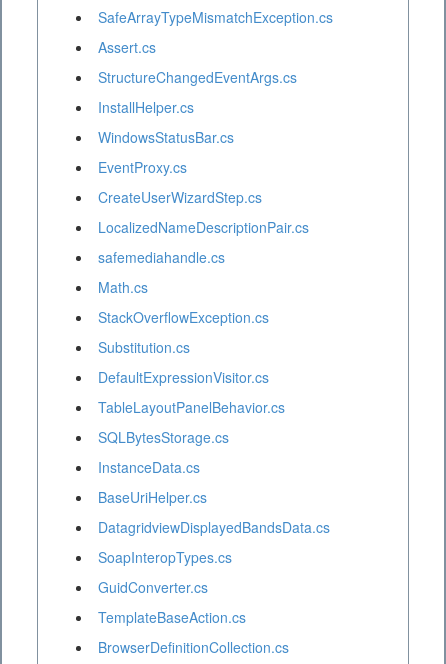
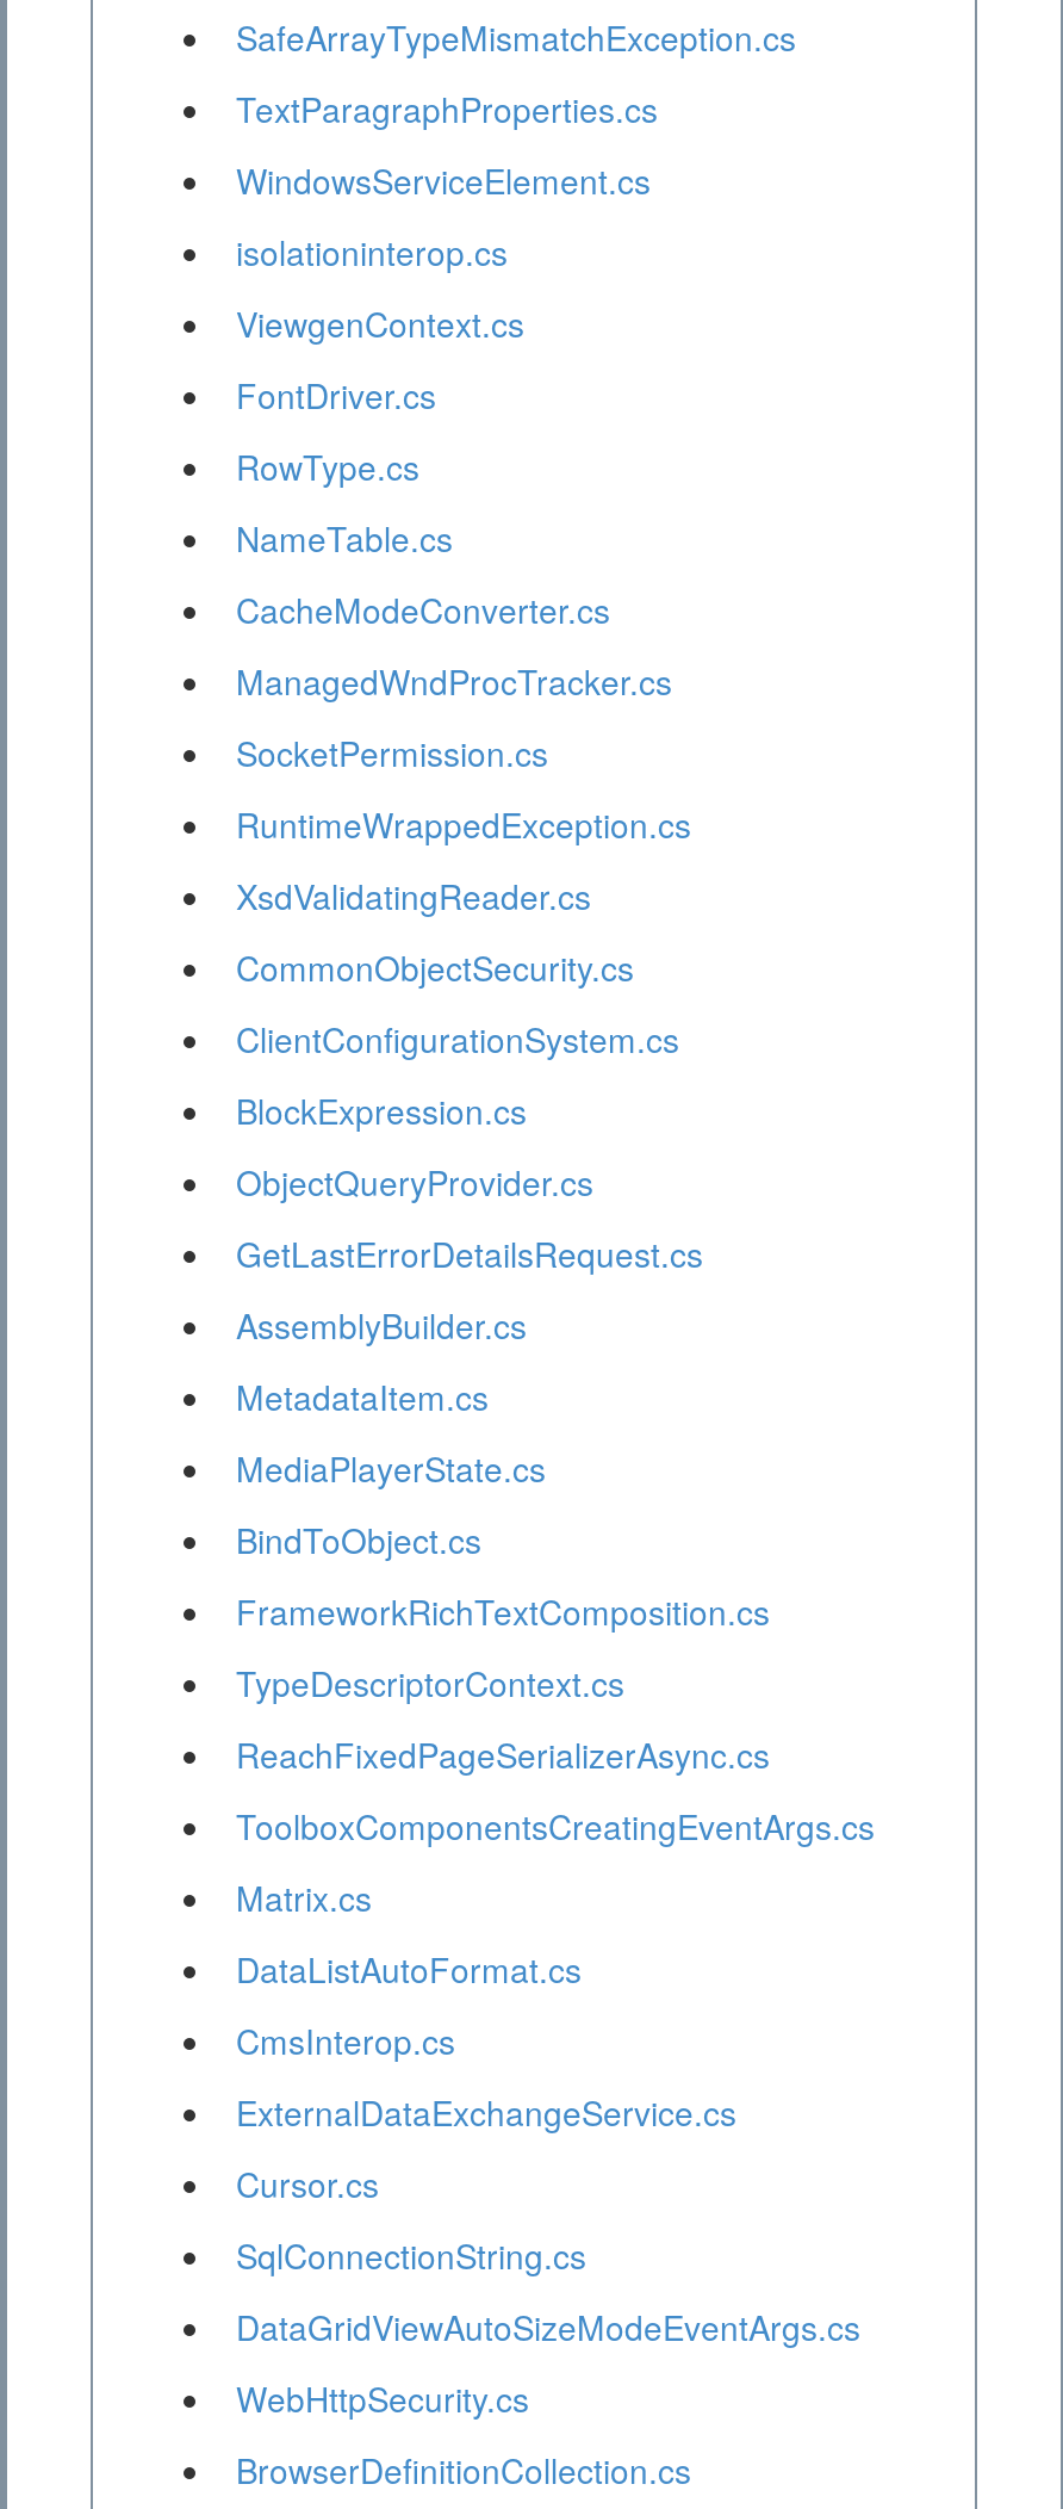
- Assert.cs
- StructureChangedEventArgs.cs
- InstallHelper.cs
- WindowsStatusBar.cs
- EventProxy.cs
- CreateUserWizardStep.cs
- LocalizedNameDescriptionPair.cs
- safemediahandle.cs
- Math.cs
- StackOverflowException.cs
- Substitution.cs
- DefaultExpressionVisitor.cs
- TableLayoutPanelBehavior.cs
- SQLBytesStorage.cs
- InstanceData.cs
- BaseUriHelper.cs
- DatagridviewDisplayedBandsData.cs
- SoapInteropTypes.cs
- GuidConverter.cs
- TemplateBaseAction.cs
+ TextParagraphProperties.cs
+ WindowsServiceElement.cs
+ isolationinterop.cs
+ ViewgenContext.cs
+ FontDriver.cs
+ RowType.cs
+ NameTable.cs
+ CacheModeConverter.cs
+ ManagedWndProcTracker.cs
+ SocketPermission.cs
+ RuntimeWrappedException.cs
+ XsdValidatingReader.cs
+ CommonObjectSecurity.cs
+ ClientConfigurationSystem.cs
+ BlockExpression.cs
+ ObjectQueryProvider.cs
+ GetLastErrorDetailsRequest.cs
+ AssemblyBuilder.cs
+ MetadataItem.cs
+ MediaPlayerState.cs
+ BindToObject.cs
+ FrameworkRichTextComposition.cs
+ TypeDescriptorContext.cs
+ ReachFixedPageSerializerAsync.cs
+ ToolboxComponentsCreatingEventArgs.cs
+ Matrix.cs
+ DataListAutoFormat.cs
+ CmsInterop.cs
+ ExternalDataExchangeService.cs
+ Cursor.cs
+ SqlConnectionString.cs
+ DataGridViewAutoSizeModeEventArgs.cs
+ WebHttpSecurity.cs
